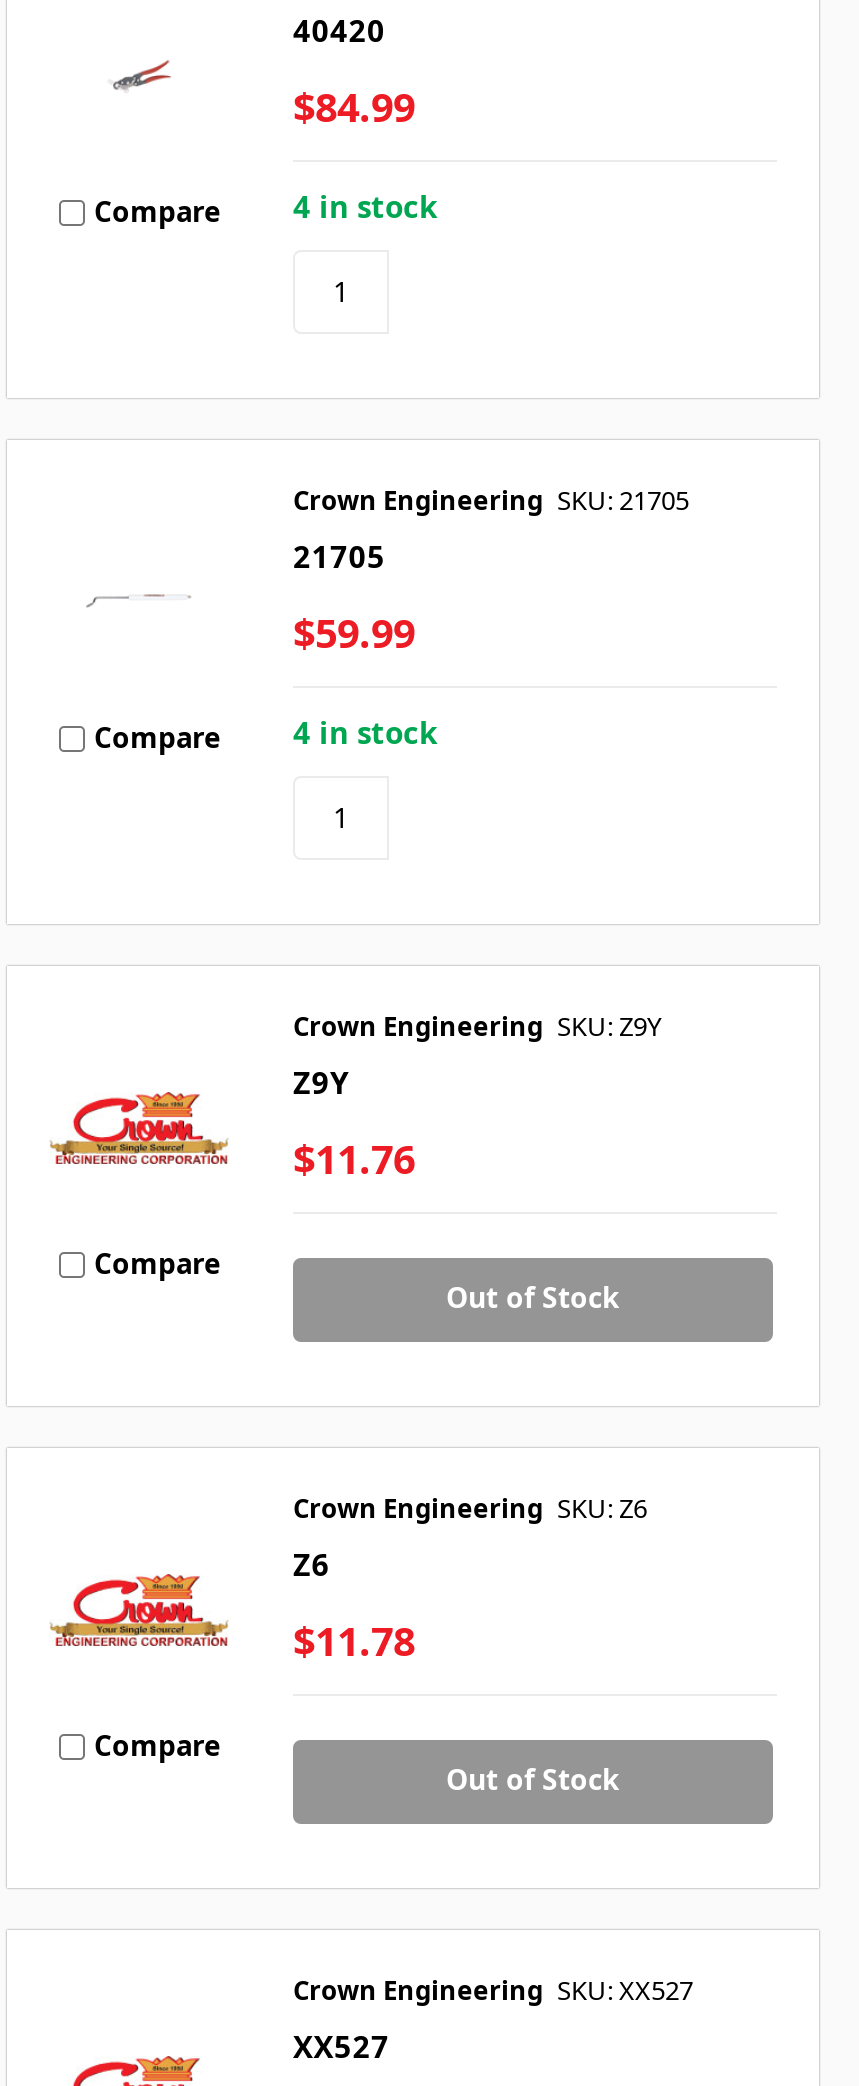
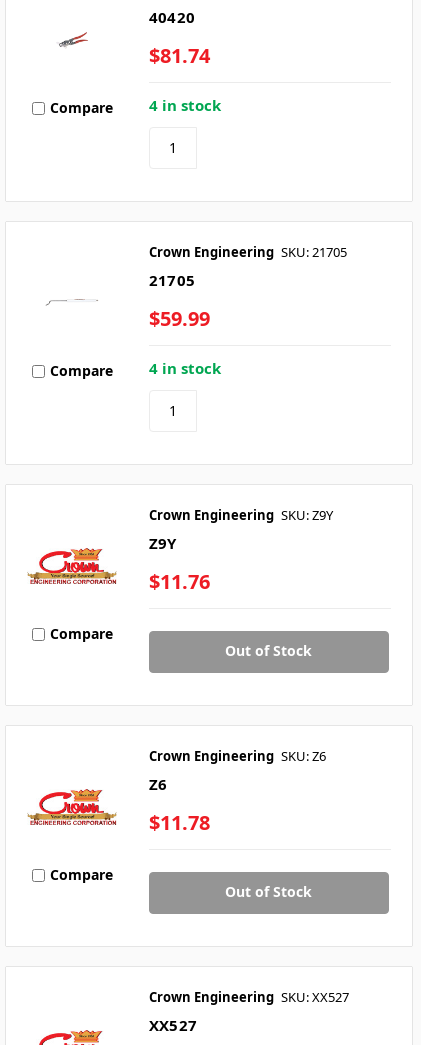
- $84.99
+ $81.74
